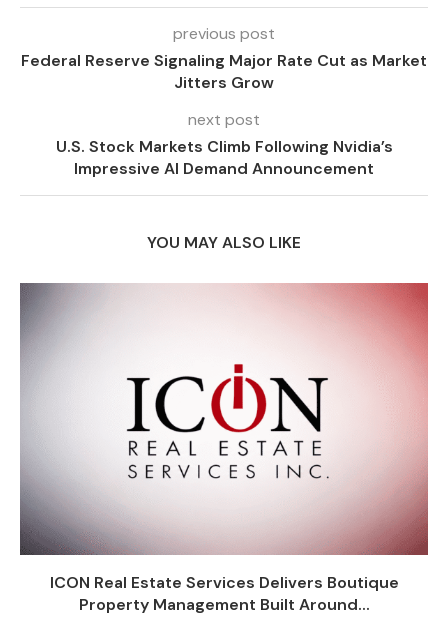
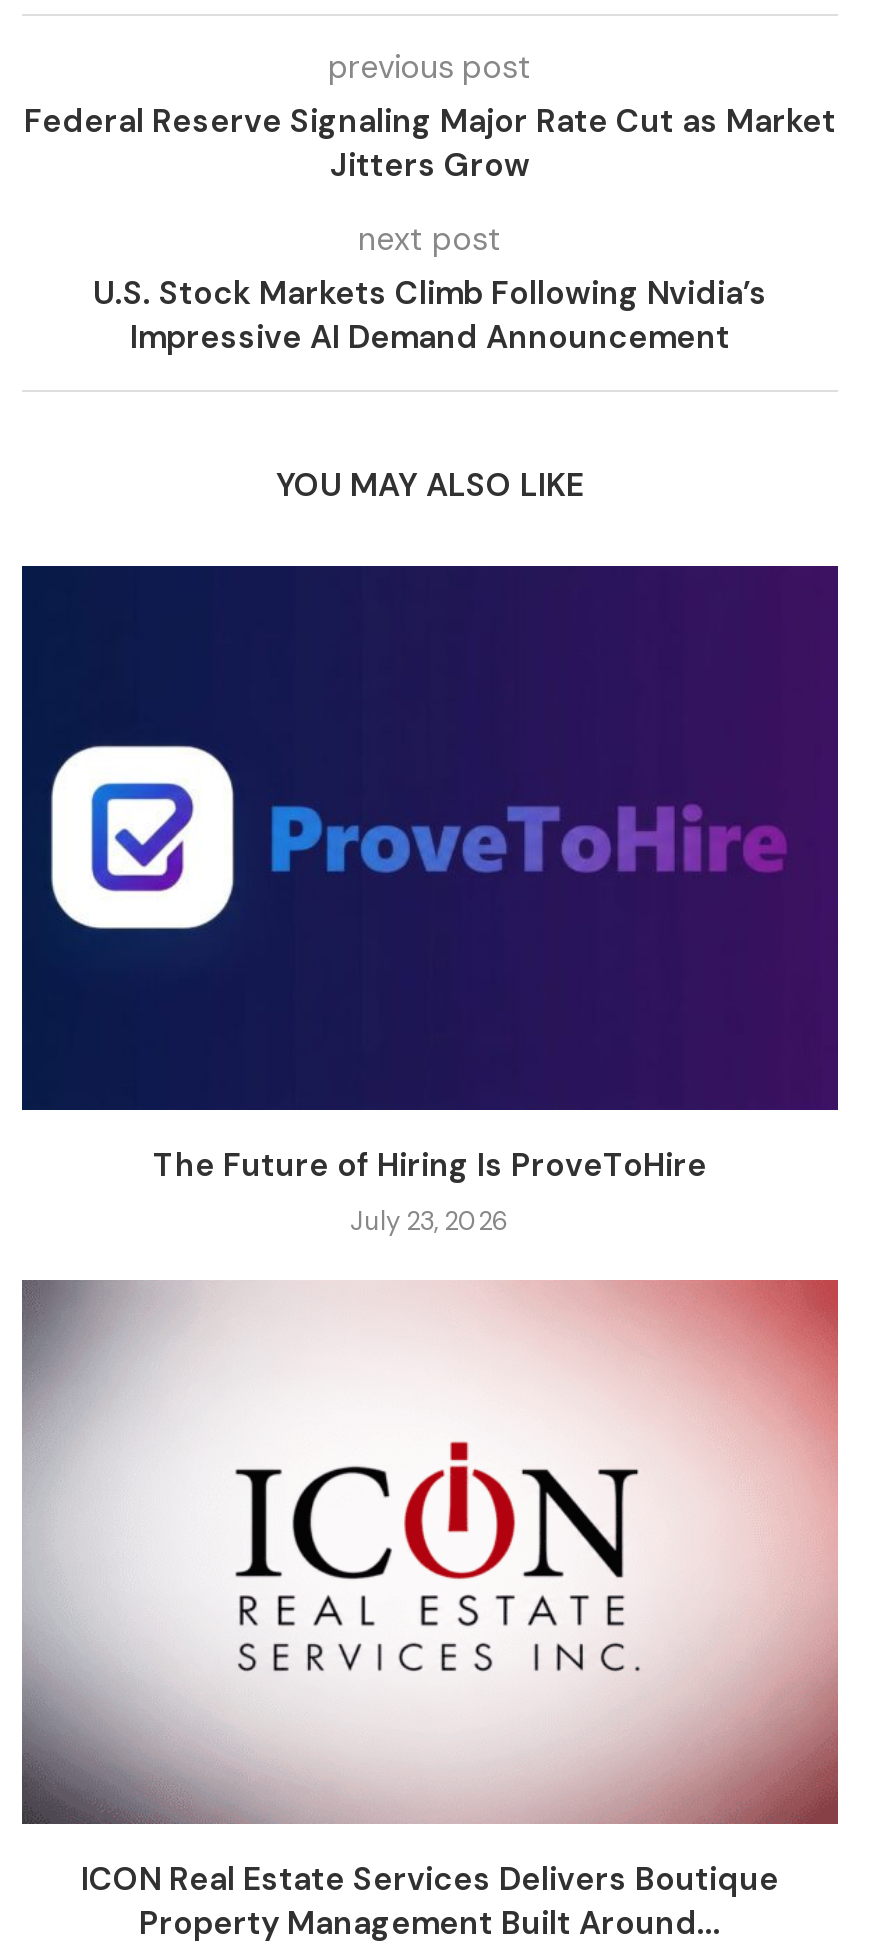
+ [image]
+ The Future of Hiring Is ProveToHire
+ July 23, 2026
